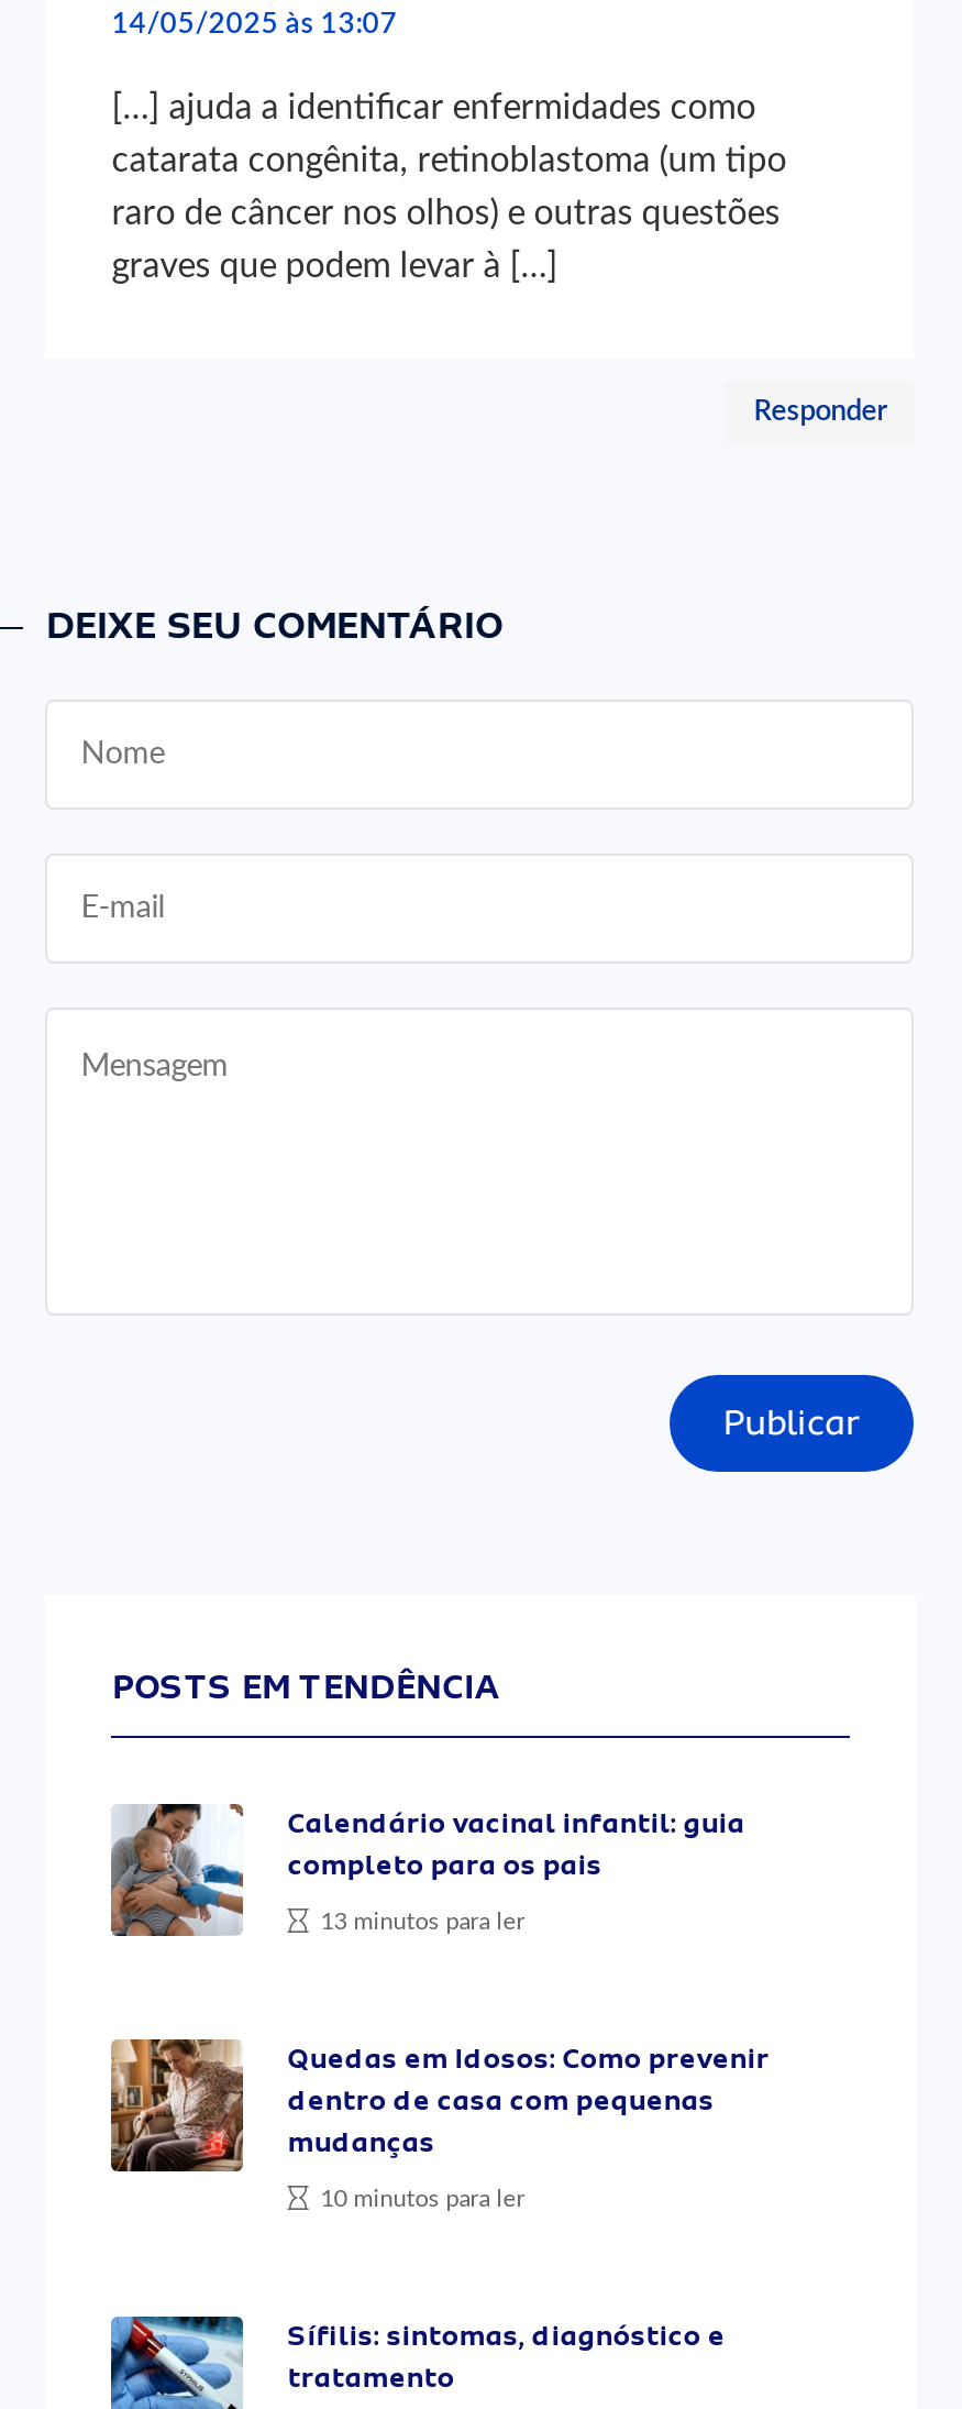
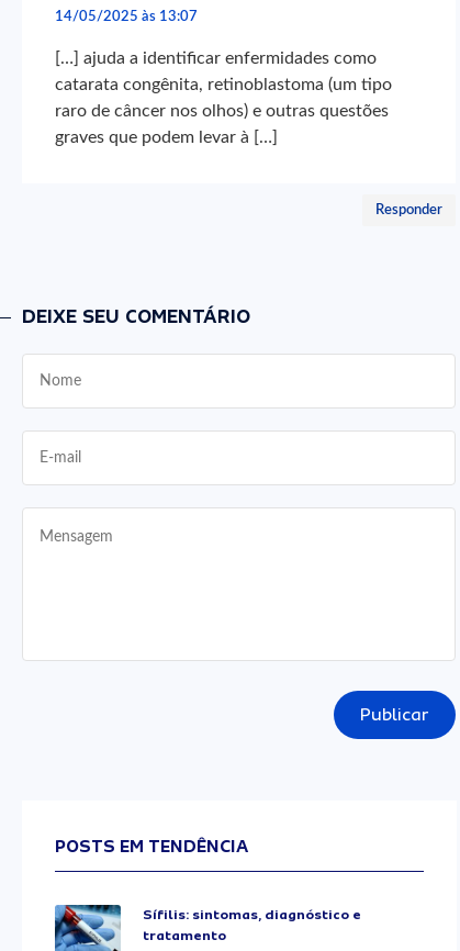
- [image]
- Calendário vacinal infantil: guia
- completo para os pais
- 13 minutos para ler

- [image]
- Quedas em Idosos: Como prevenir
- dentro de casa com pequenas
- mudanças
- 10 minutos para ler
